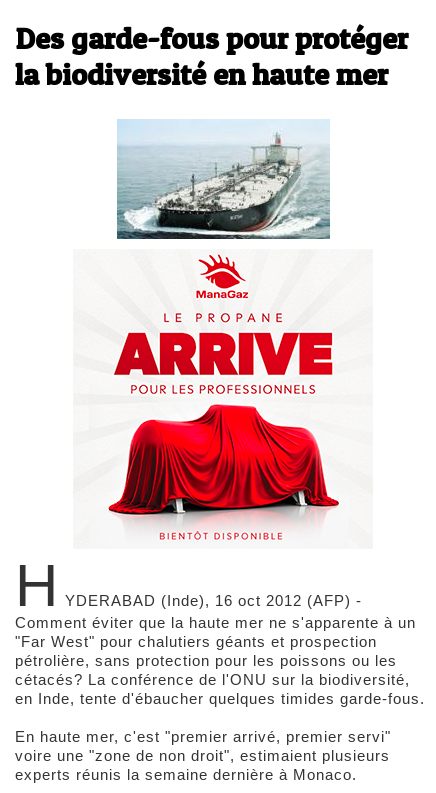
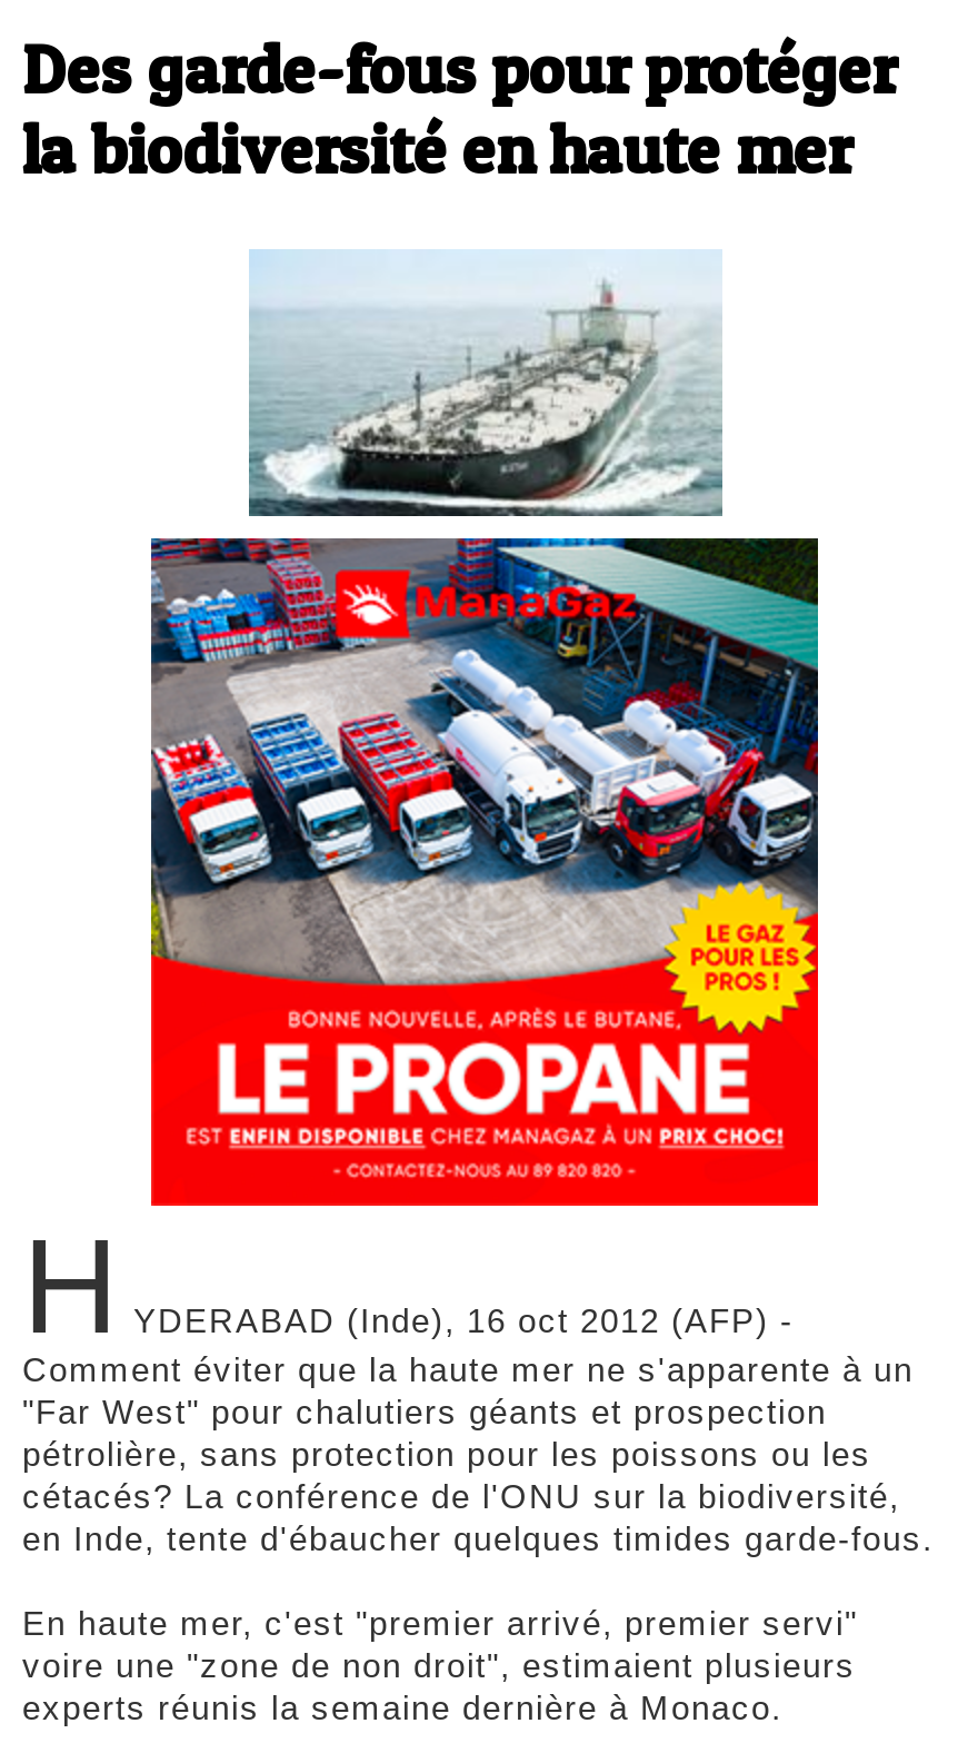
- [image]
+ [image]
